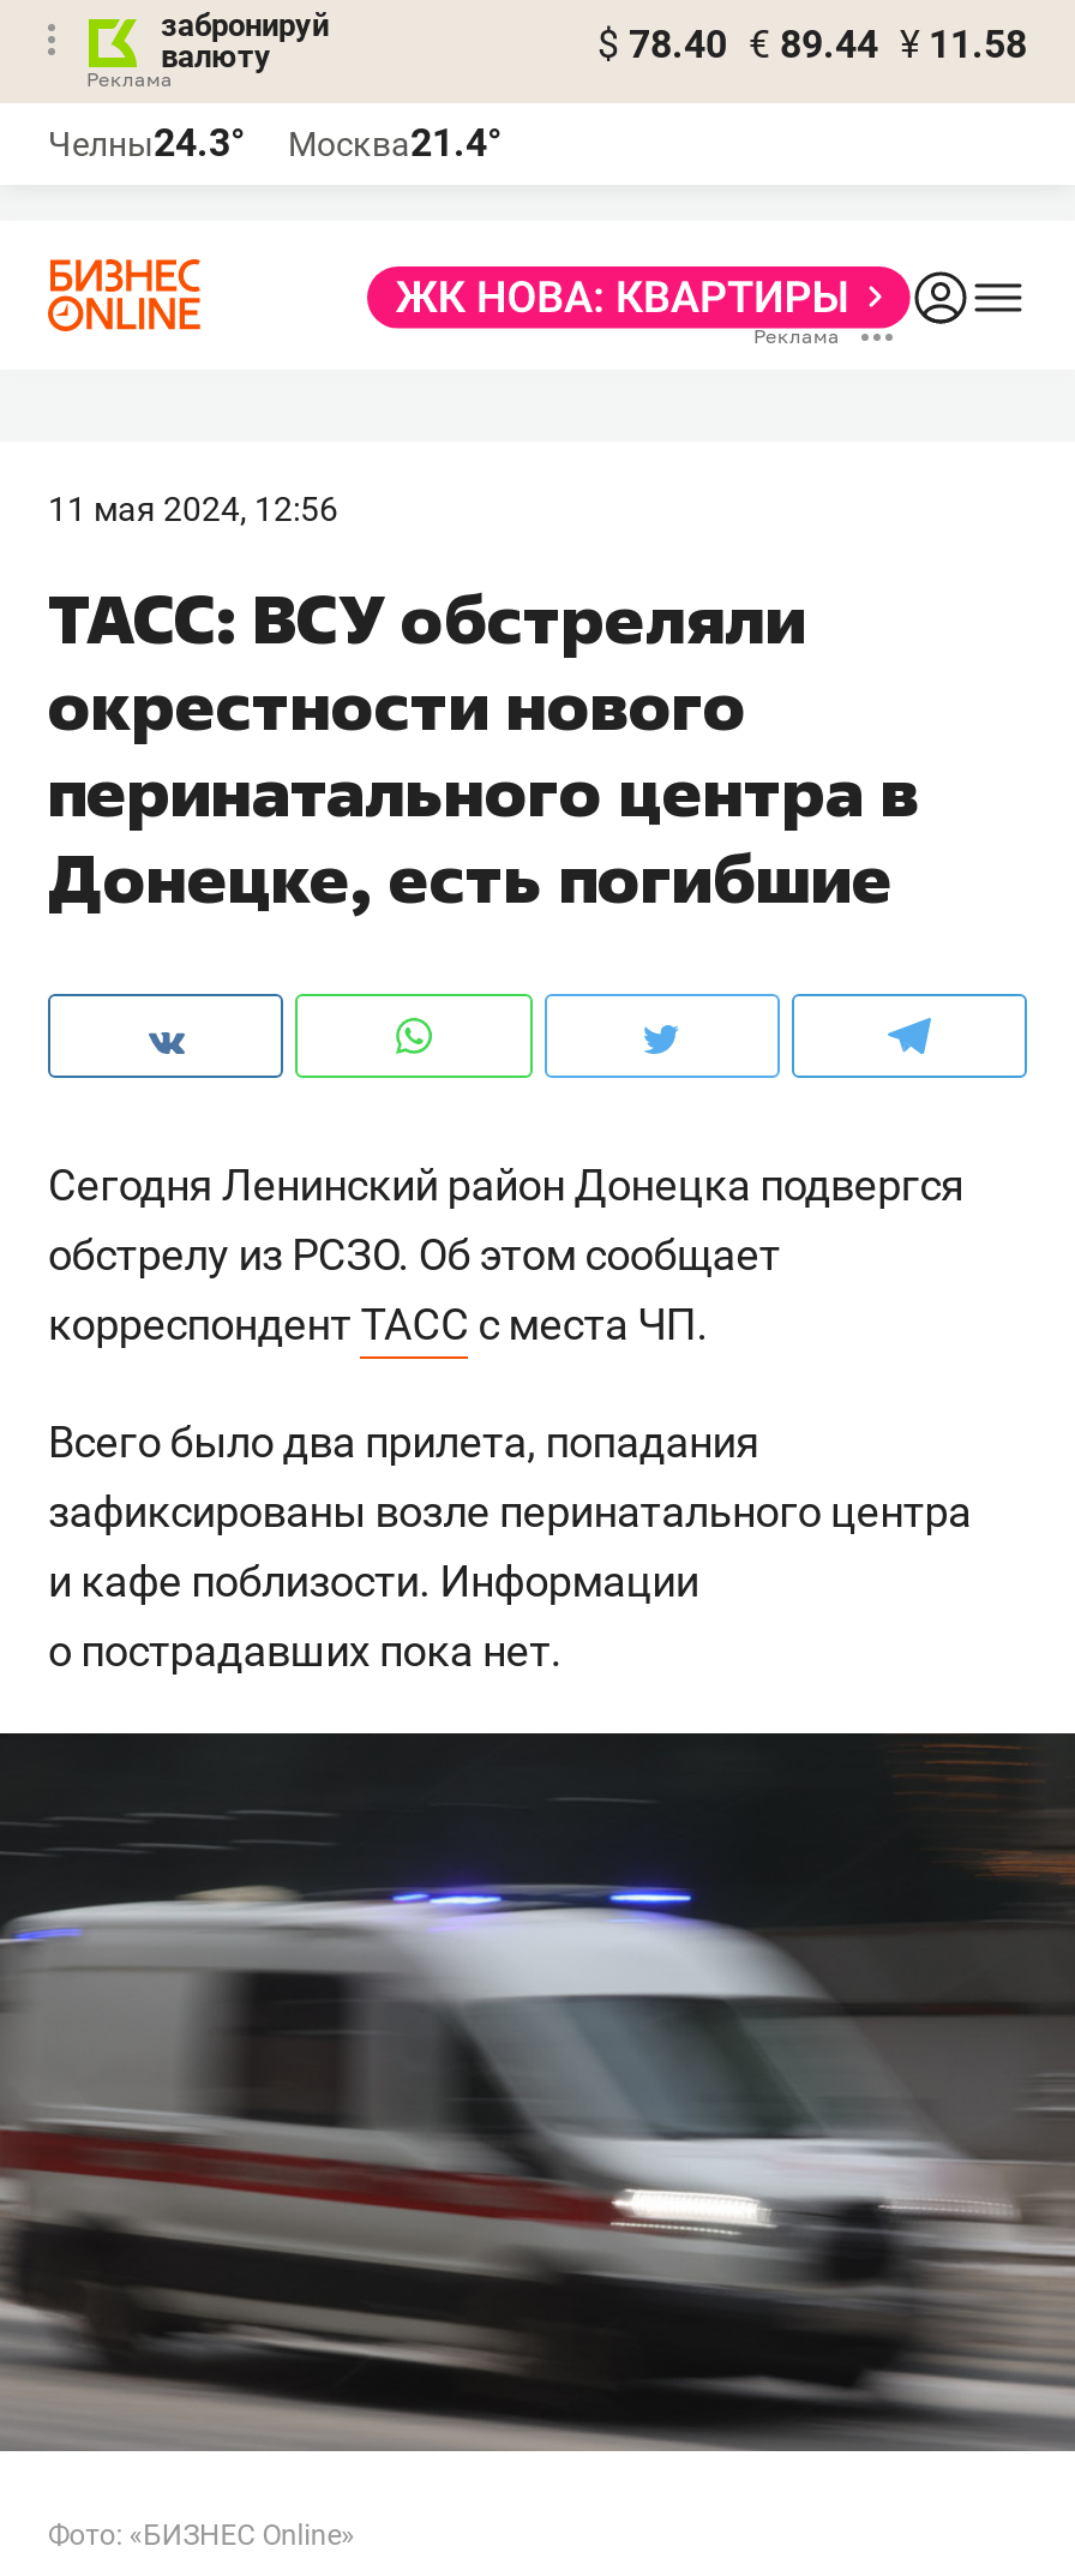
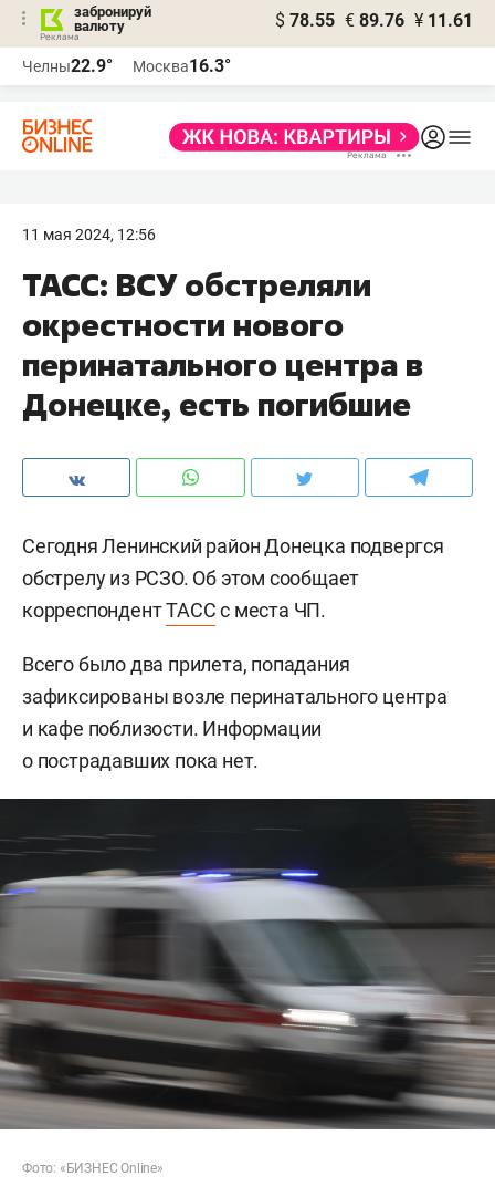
- $ 78.40 € 89.44 ¥ 11.58
+ $ 78.55 € 89.76 ¥ 11.61

- Челны24.3°
+ Челны22.9°

- Москва21.4°
+ Москва16.3°
